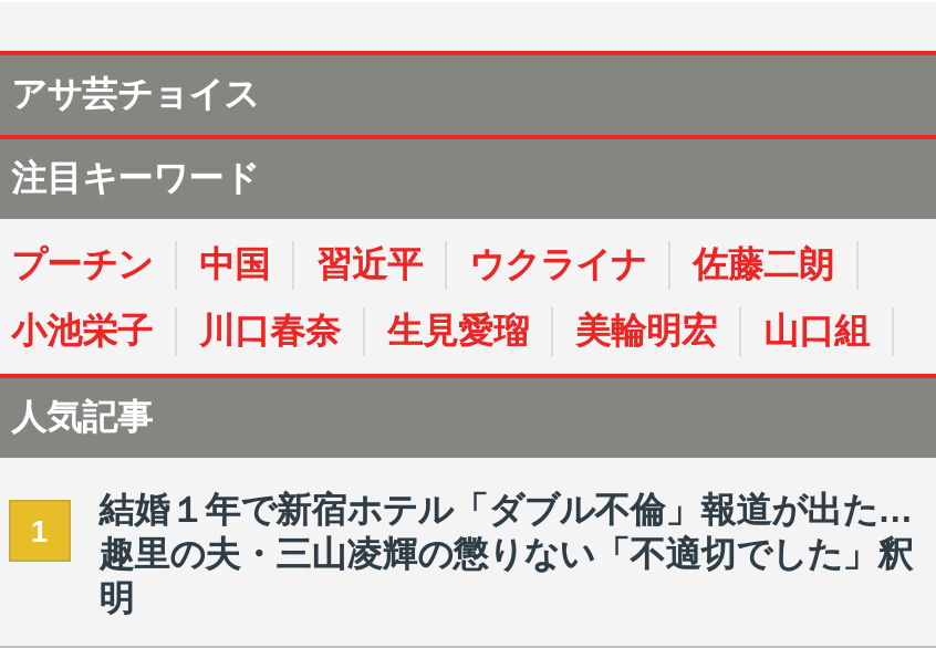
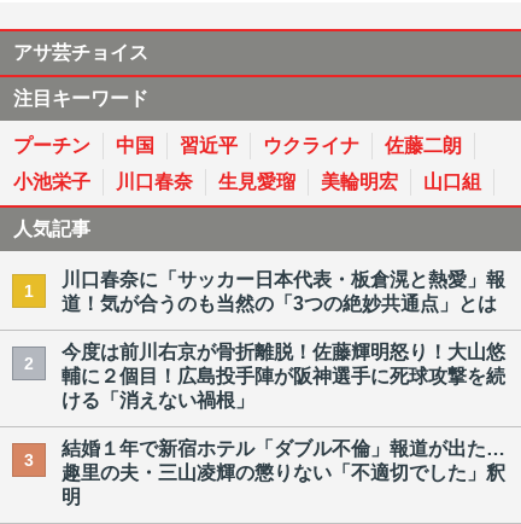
+ 川口春奈に「サッカー日本代表・板倉滉と熱愛」報
+ 道！気が合うのも当然の「3つの絶妙共通点」とは
+ 2

+ 今度は前川右京が骨折離脱！佐藤輝明怒り！大山悠
+ 輔に２個目！広島投手陣が阪神選手に死球攻撃を続
+ ける「消えない禍根」
+ 3
